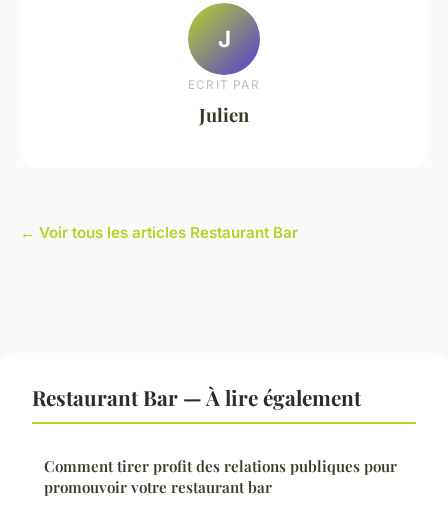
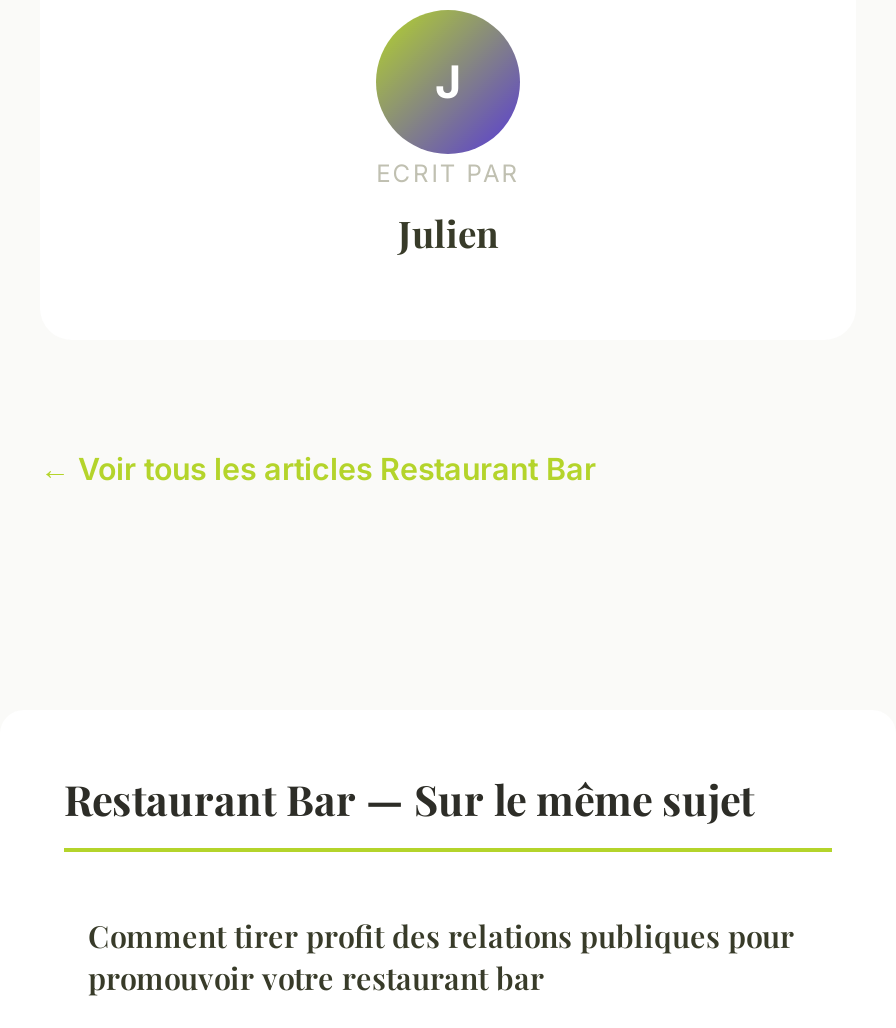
- Restaurant Bar — À lire également
+ Restaurant Bar — Sur le même sujet
